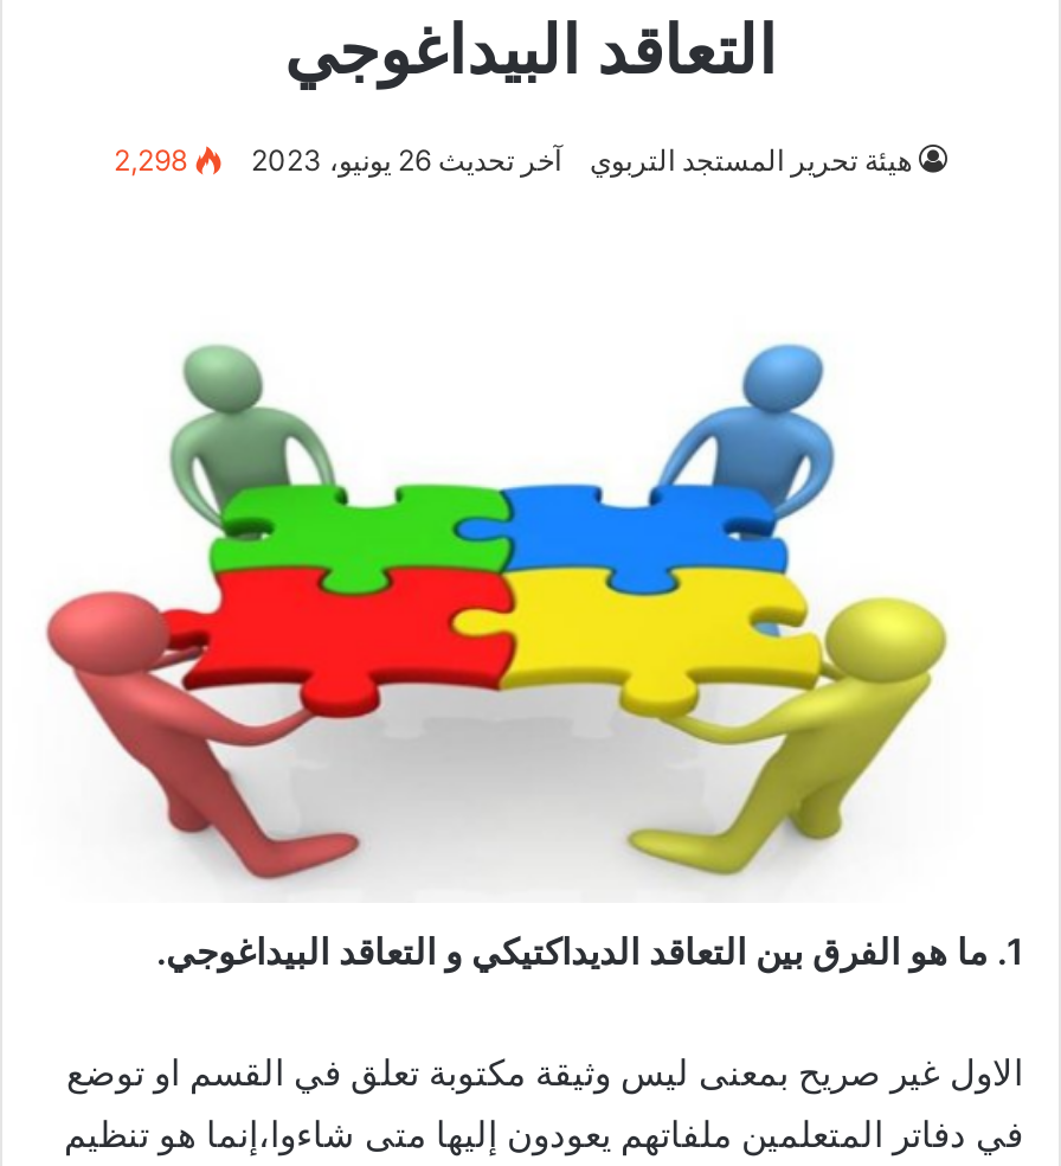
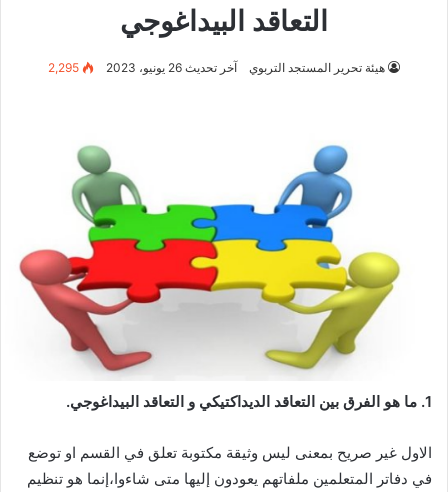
- 2,298
+ 2,295
